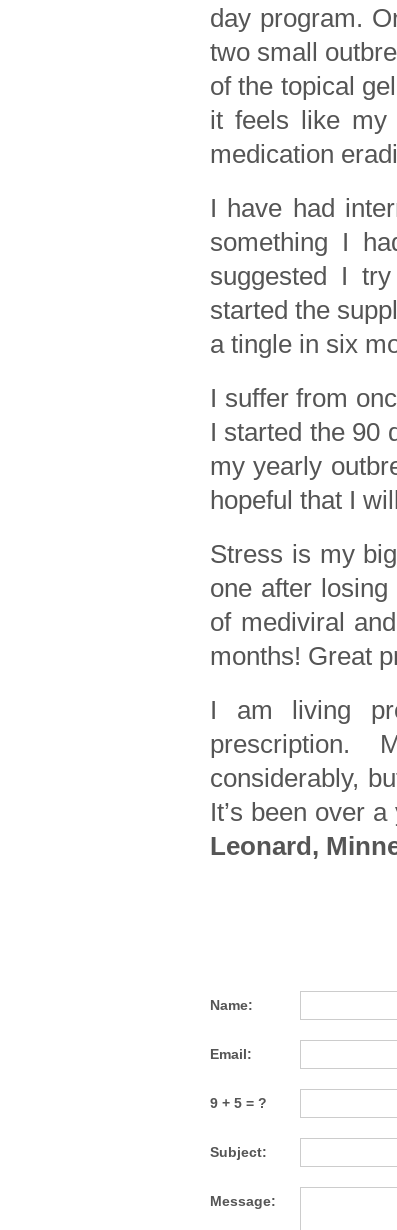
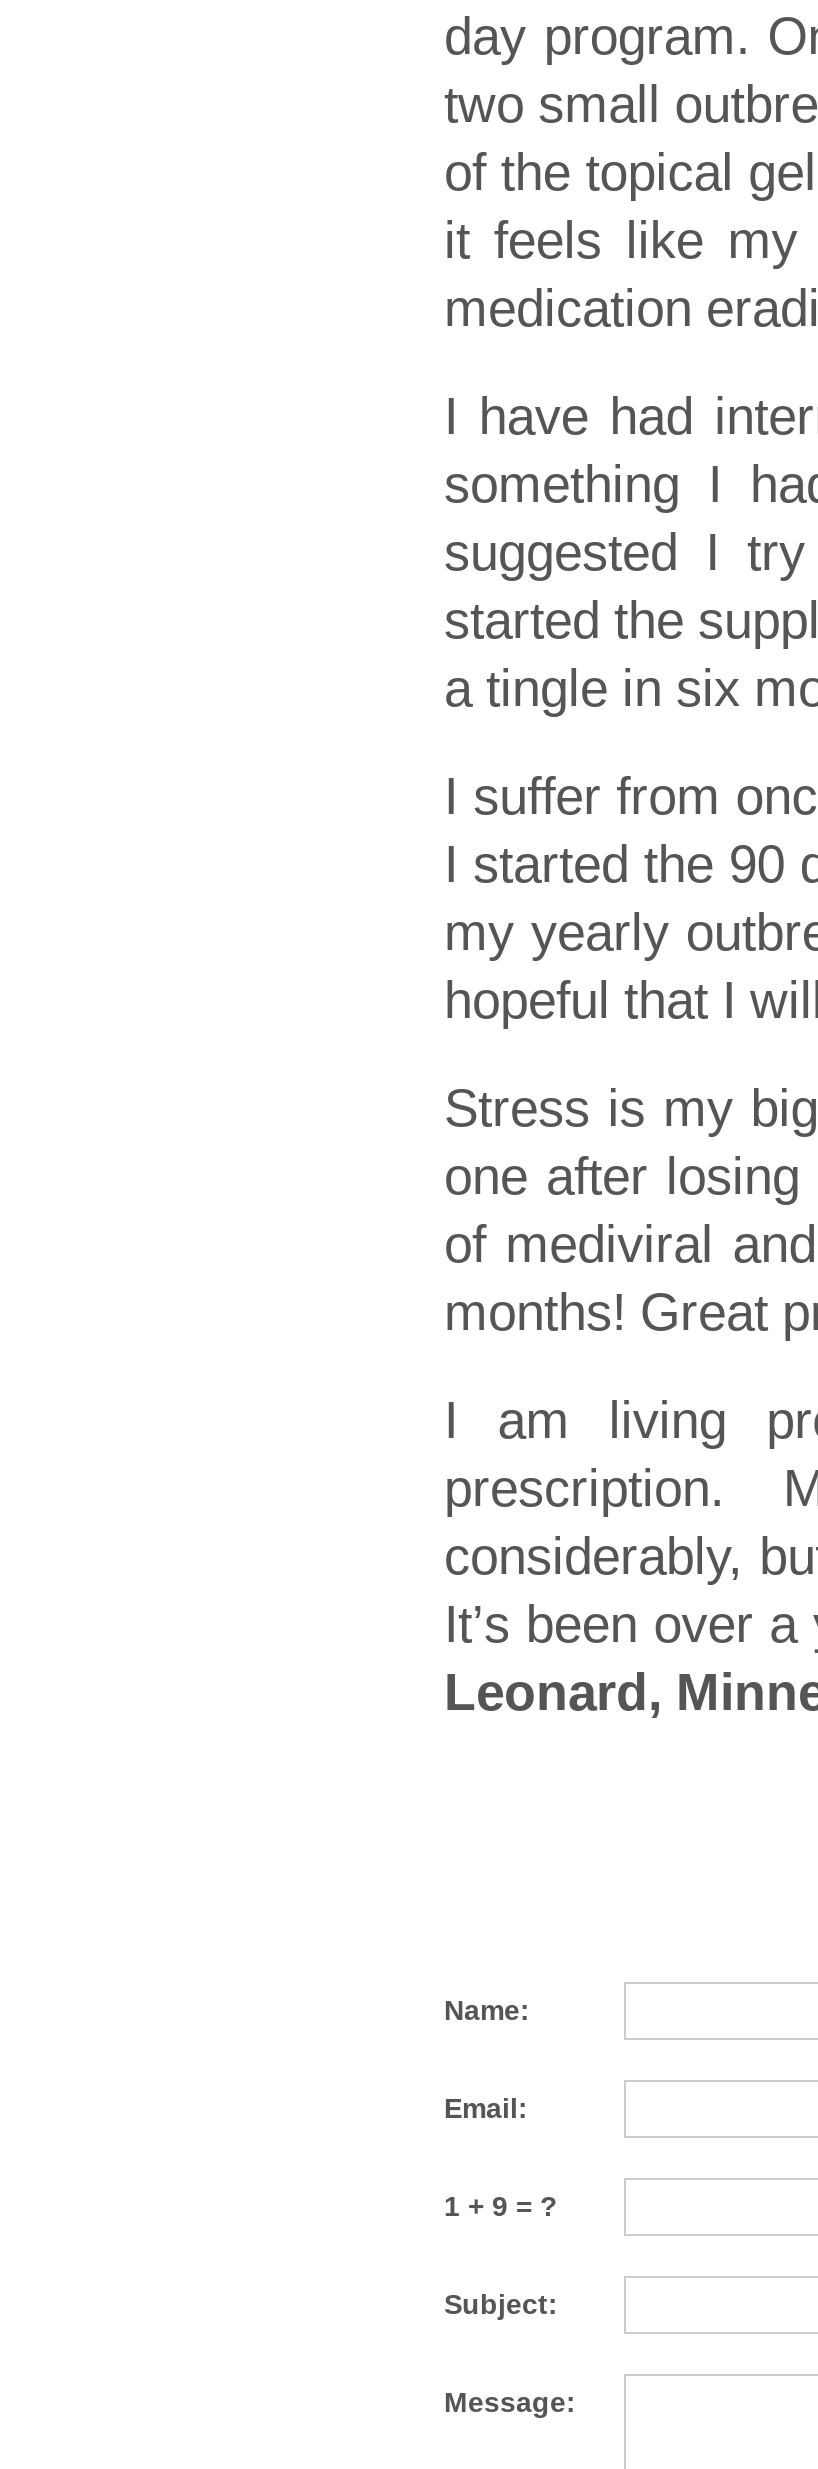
- 9 + 5 = ?
+ 1 + 9 = ?
